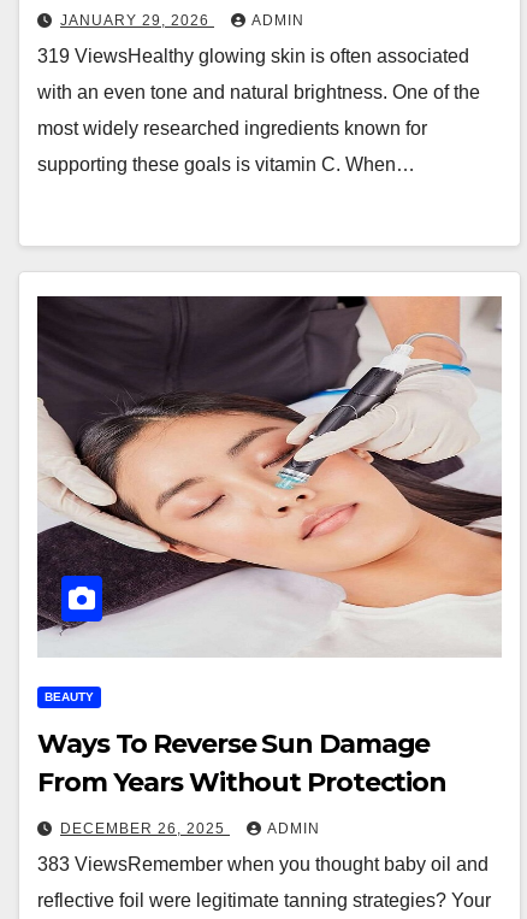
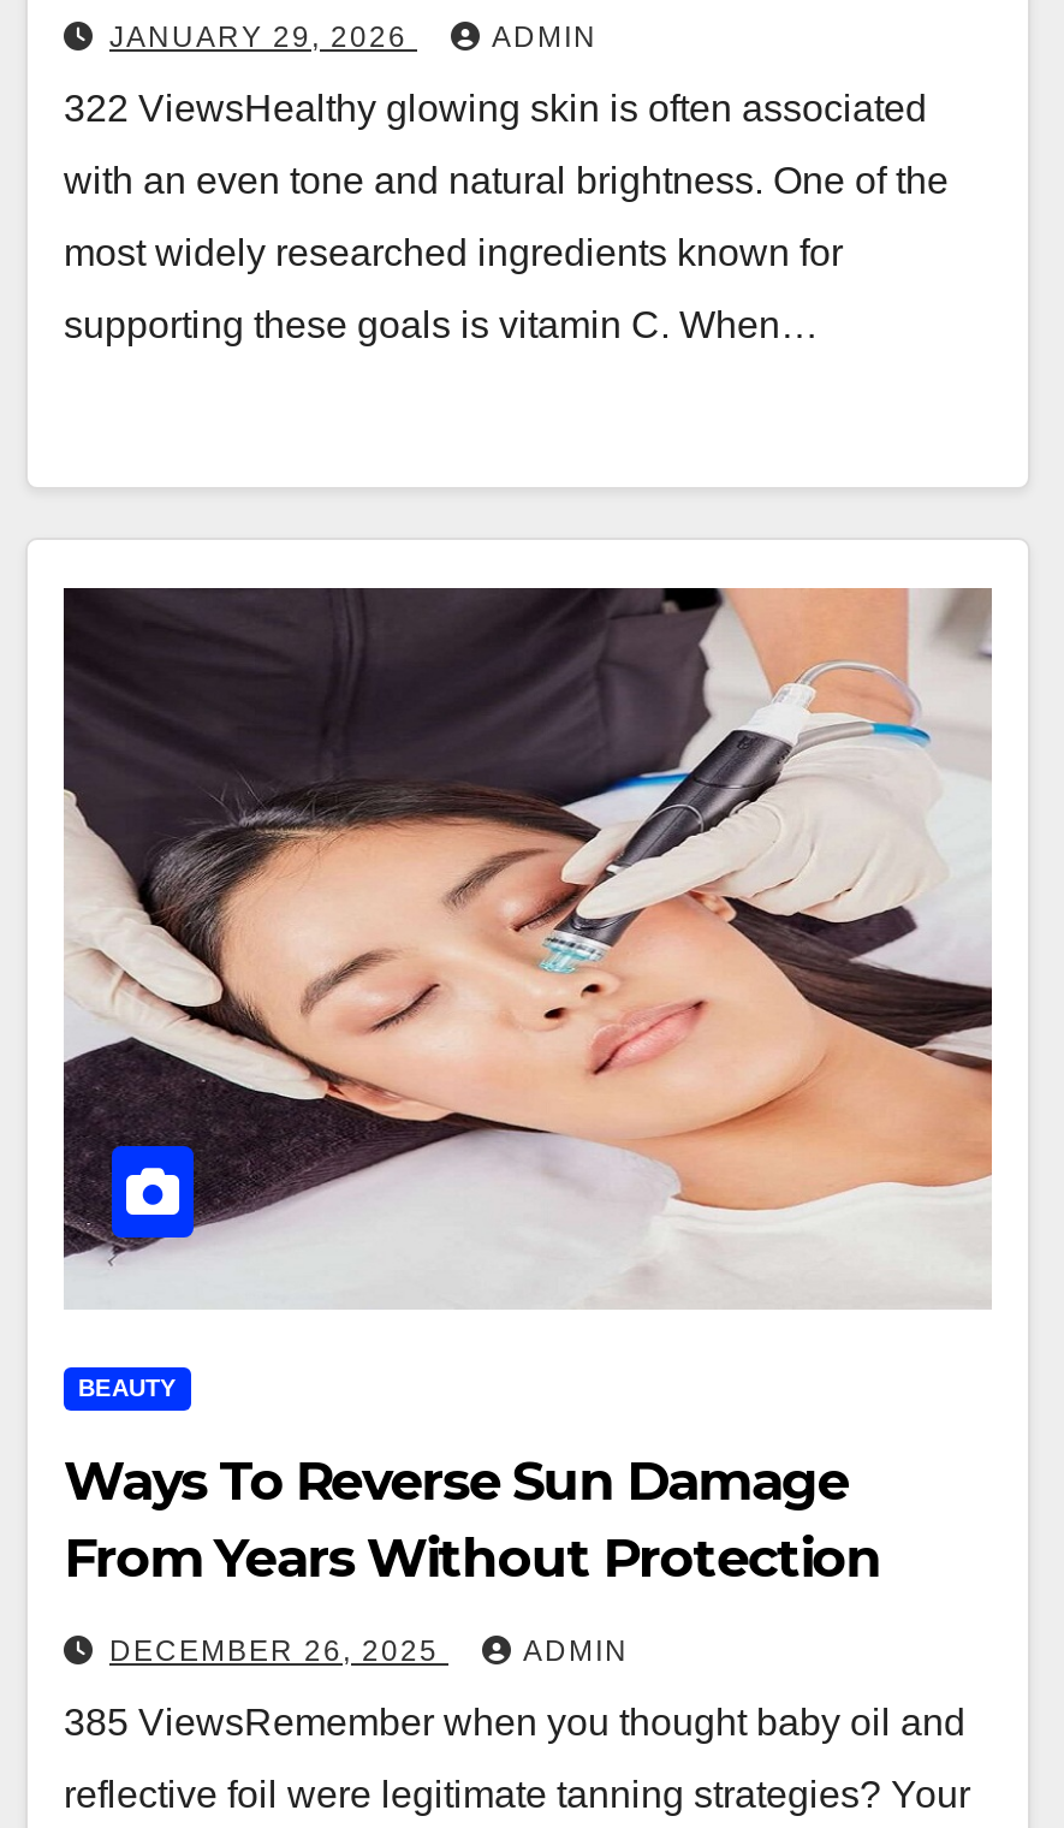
- 319 ViewsHealthy glowing skin is often associated
+ 322 ViewsHealthy glowing skin is often associated

- 383 ViewsRemember when you thought baby oil and
+ 385 ViewsRemember when you thought baby oil and
